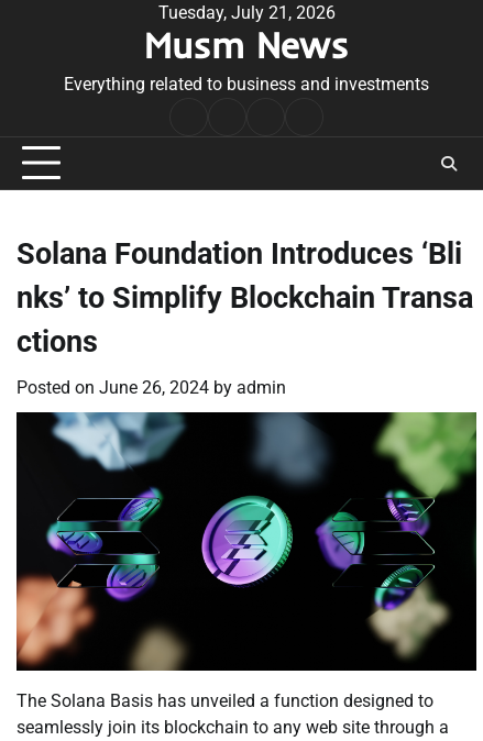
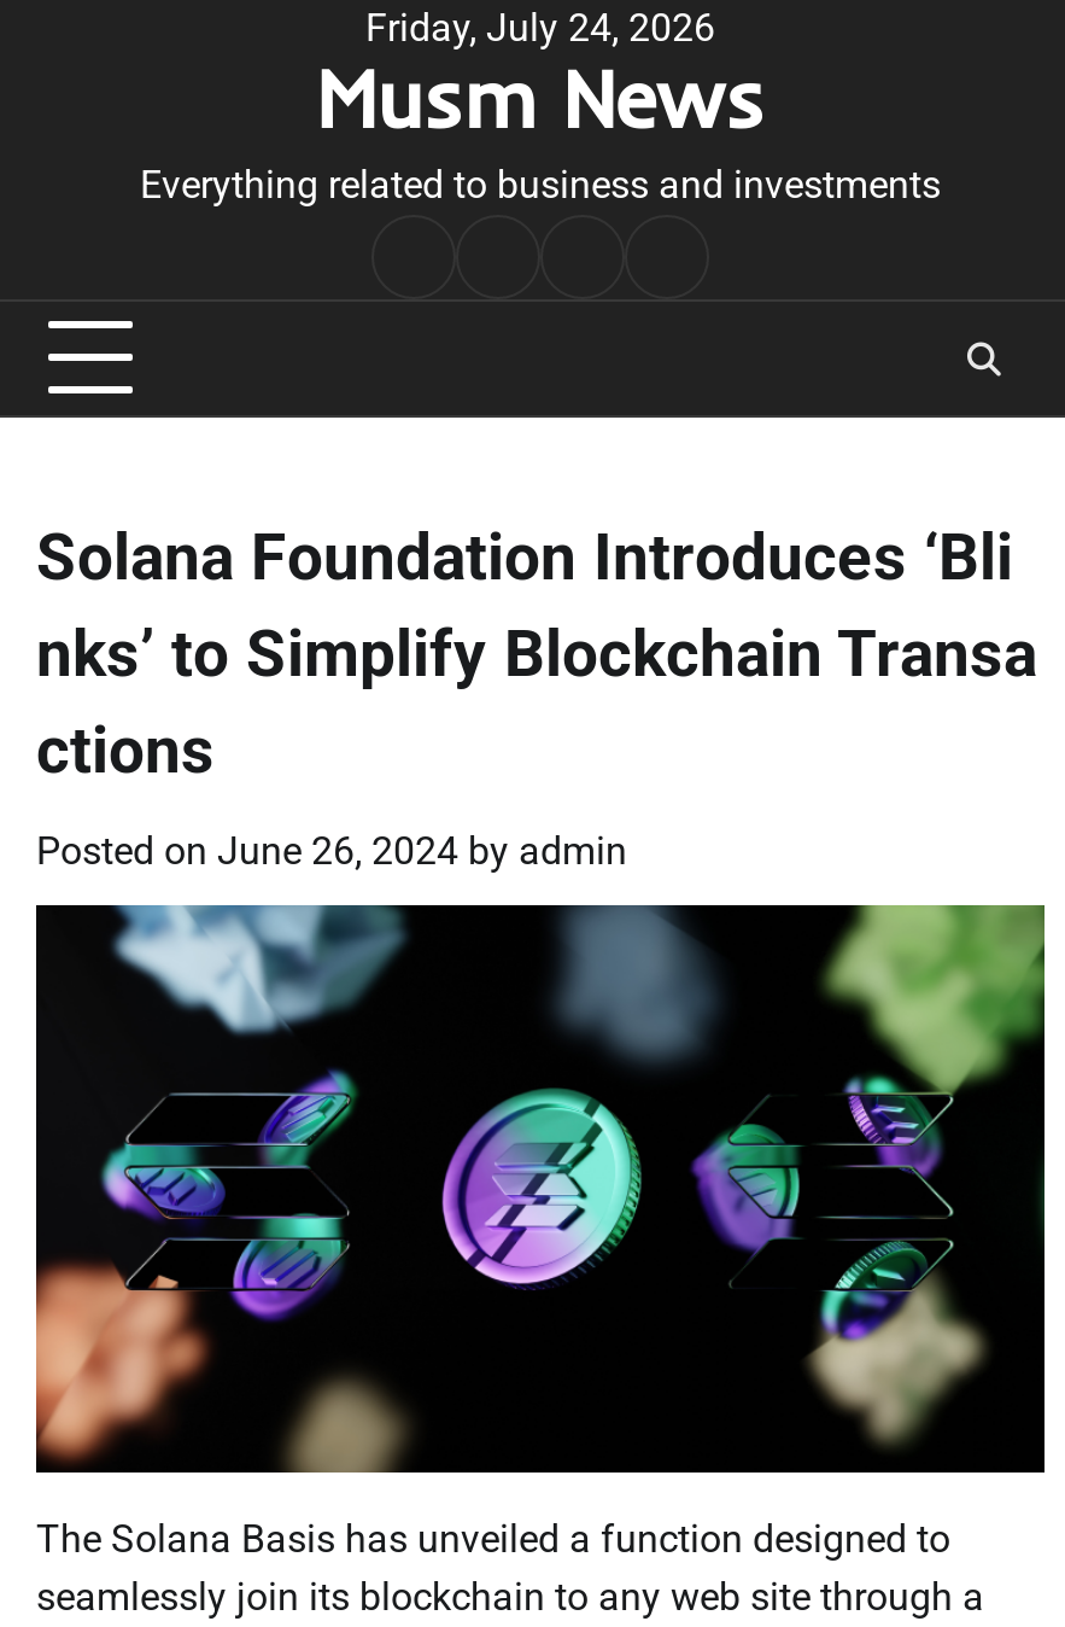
- Tuesday, July 21, 2026
+ Friday, July 24, 2026
